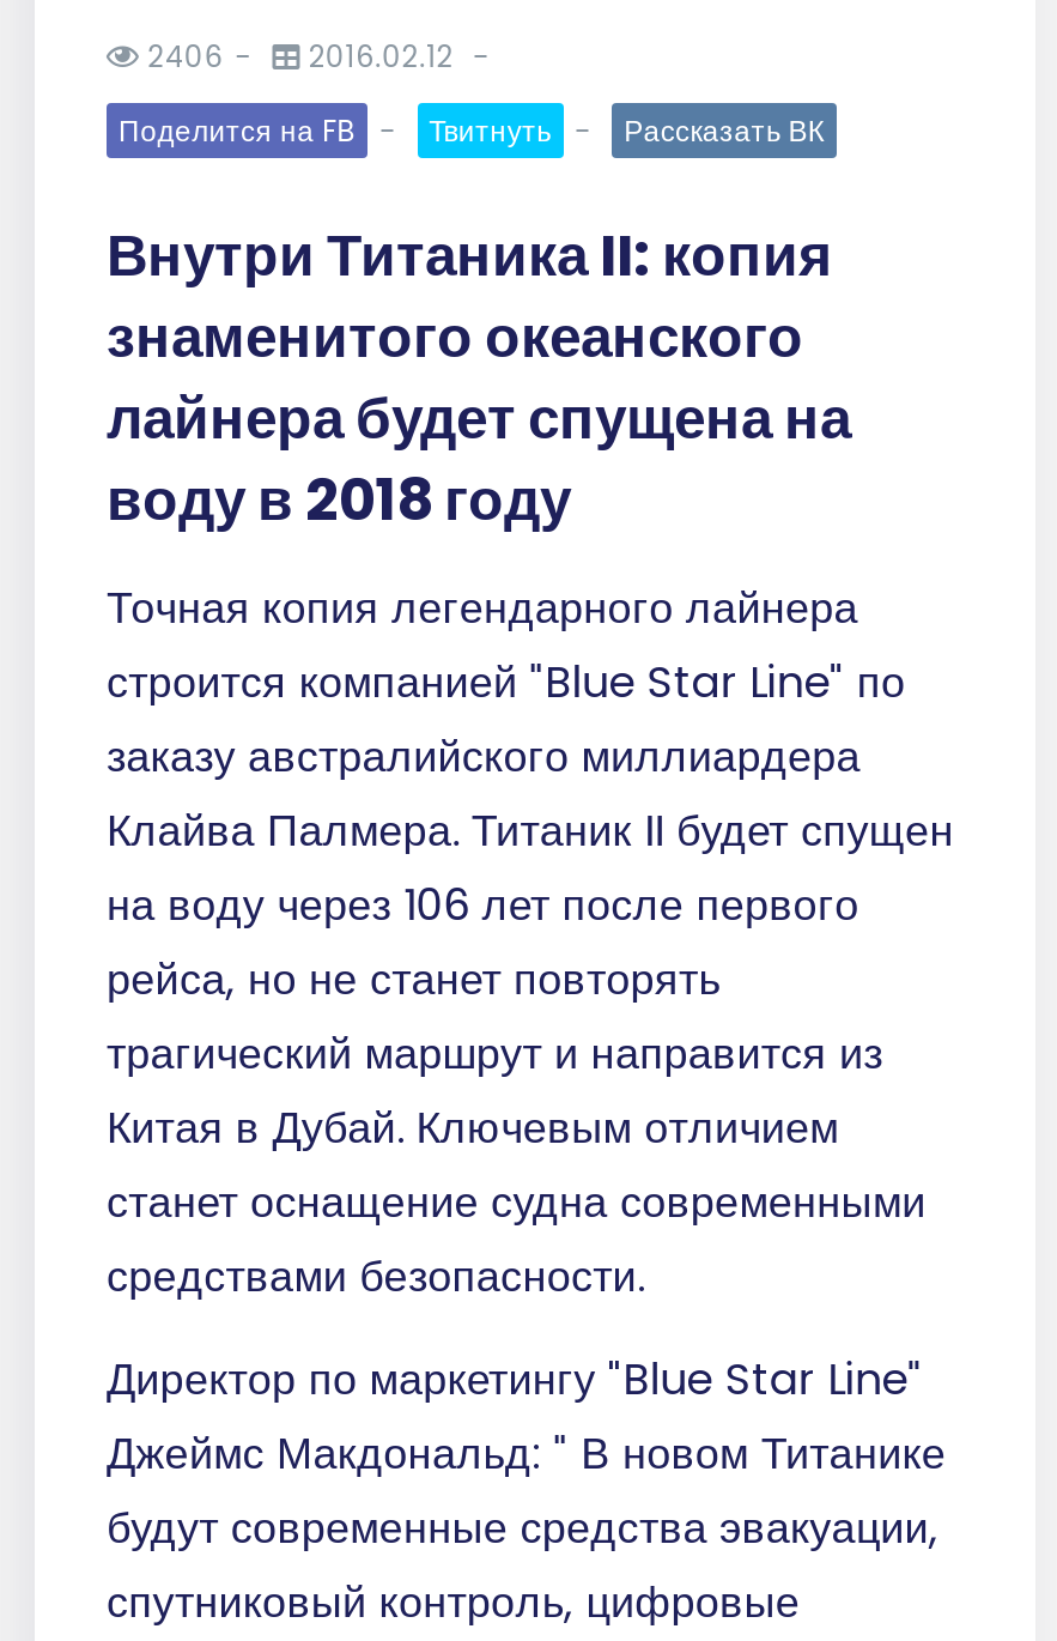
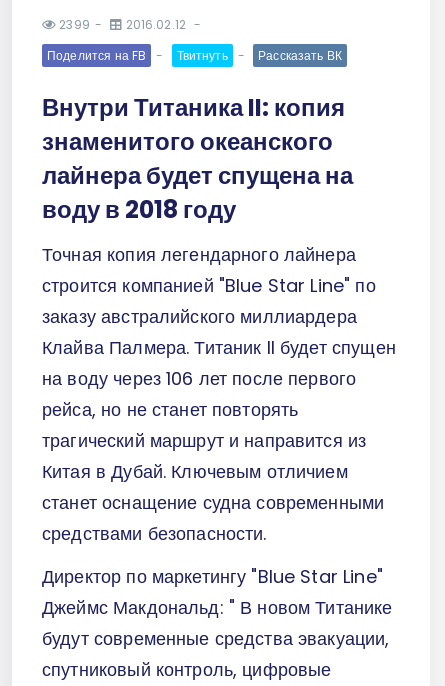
- 2406 2016.02.12
+ 2399 2016.02.12
